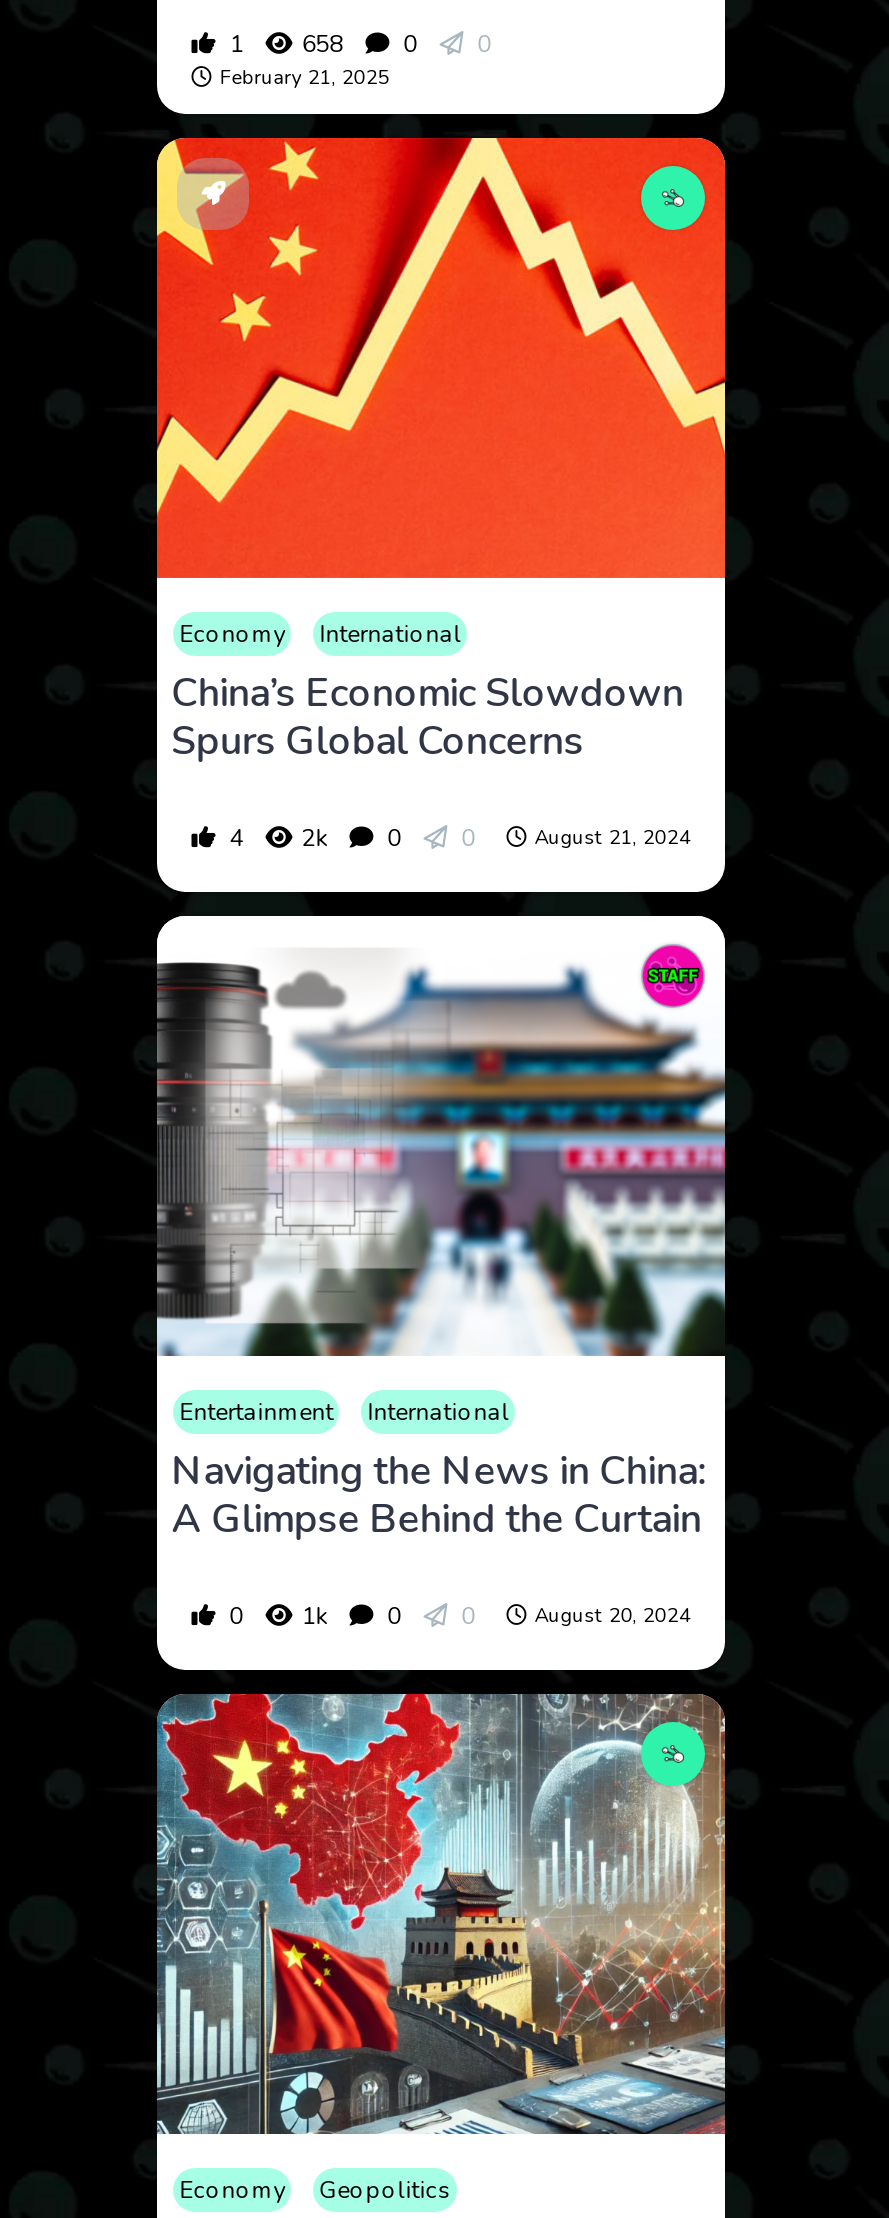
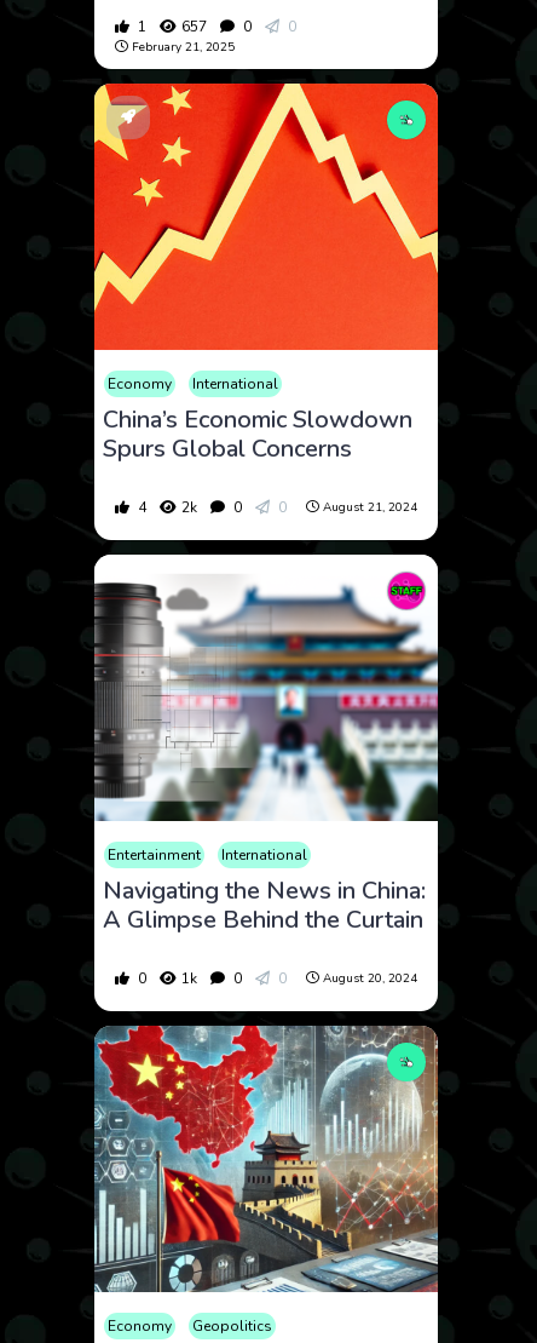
- 1 658 0 0
+ 1 657 0 0
